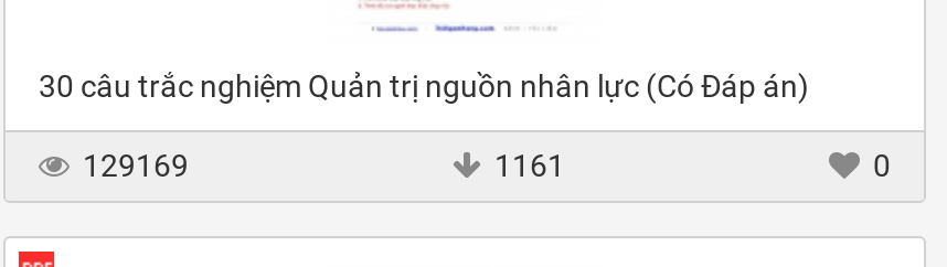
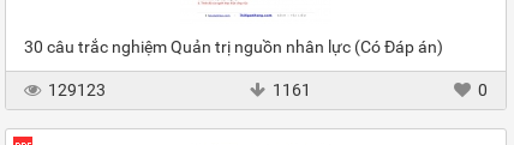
- 129169
+ 129123
